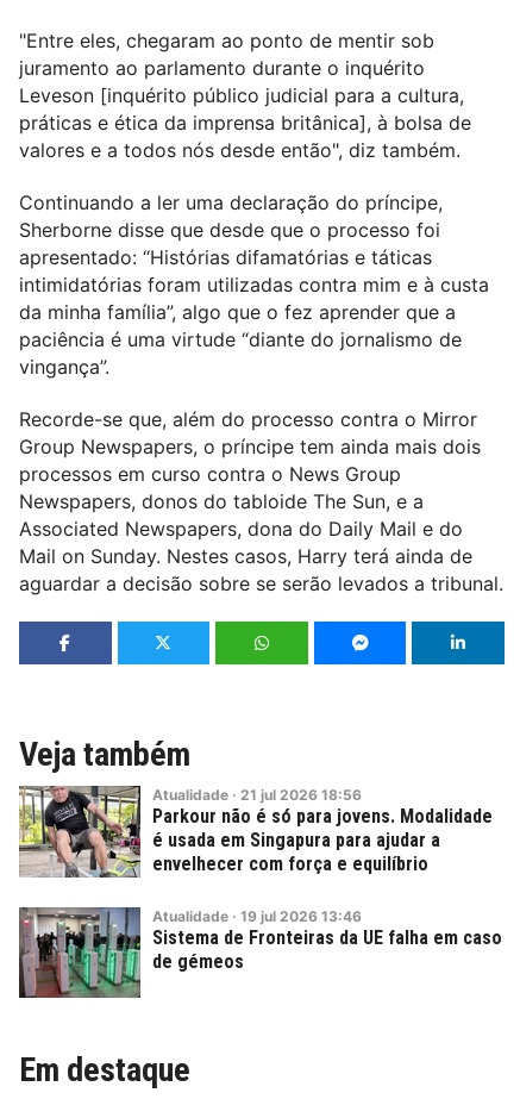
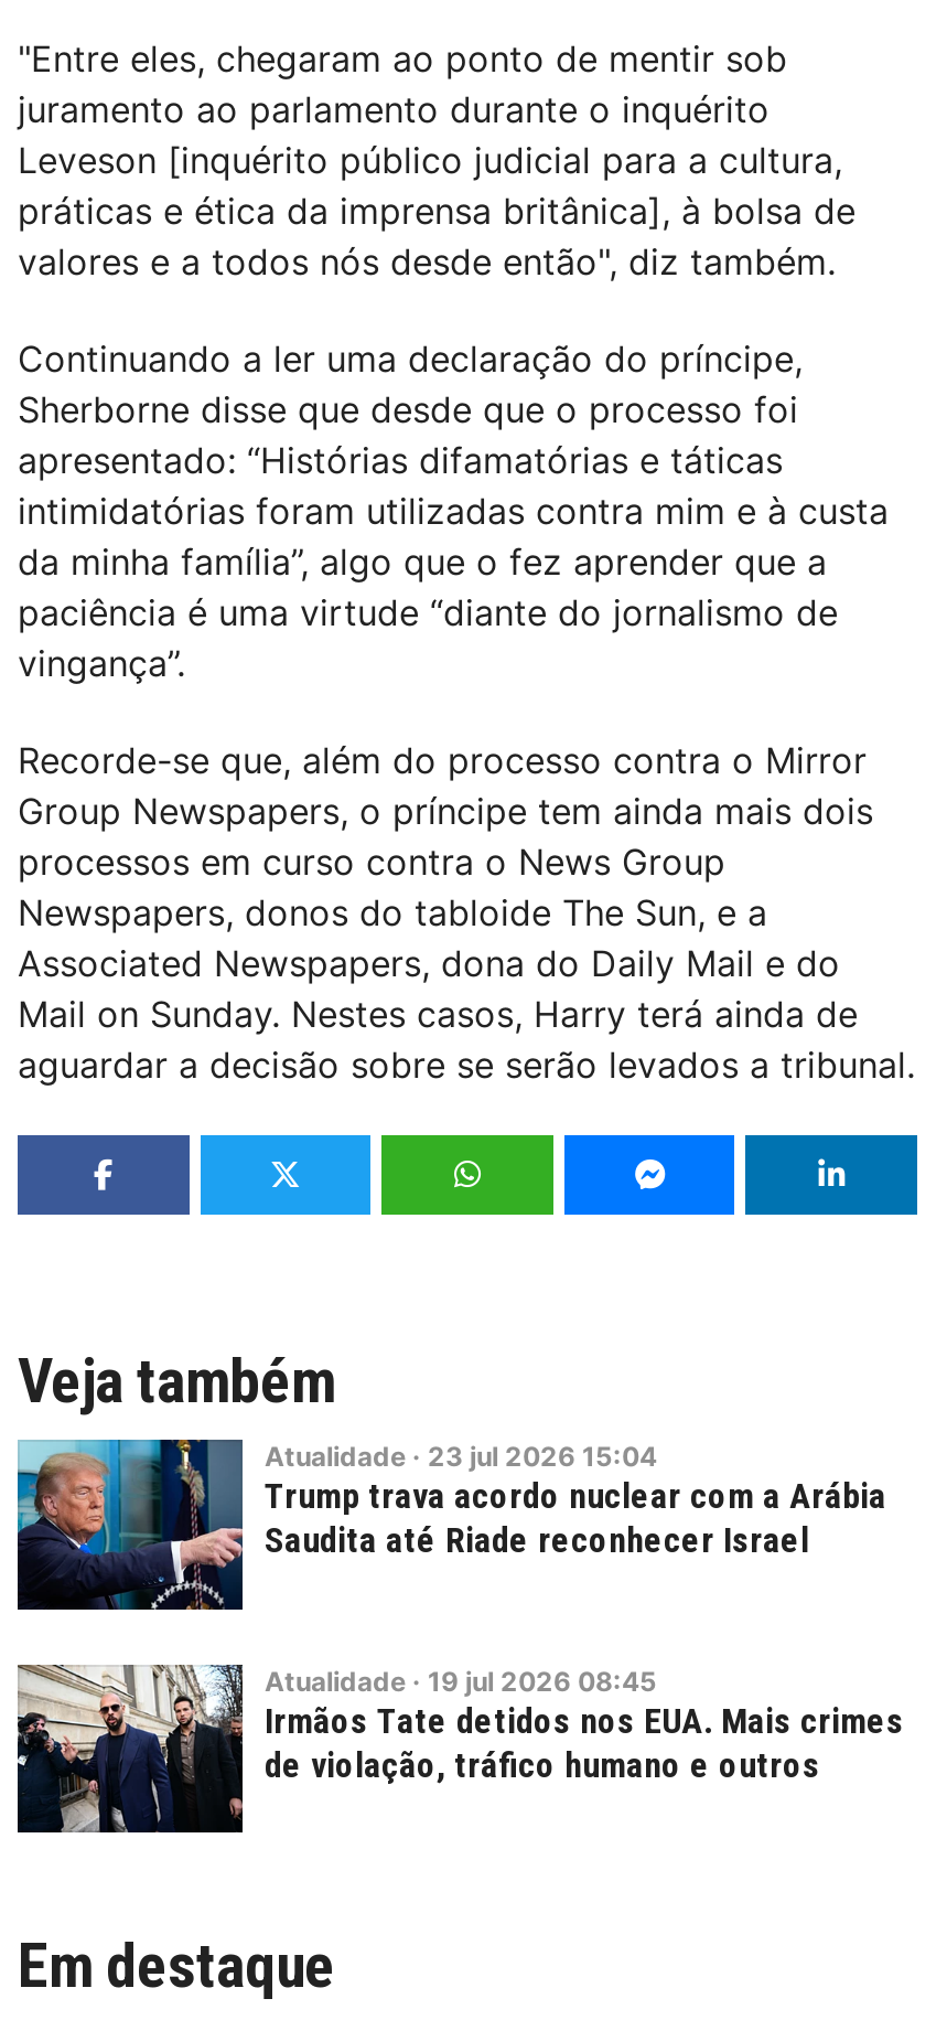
- [image]
- Atualidade · 21 jul 2026 18:56
- Parkour não é só para jovens. Modalidade
- é usada em Singapura para ajudar a
- envelhecer com força e equilíbrio
+ [image]
+ Atualidade · 23 jul 2026 15:04
+ Trump trava acordo nuclear com a Arábia
+ Saudita até Riade reconhecer Israel

- [image]
- Atualidade · 19 jul 2026 13:46
- Sistema de Fronteiras da UE falha em caso
- de gémeos
+ [image]
+ Atualidade · 19 jul 2026 08:45
+ Irmãos Tate detidos nos EUA. Mais crimes
+ de violação, tráfico humano e outros
